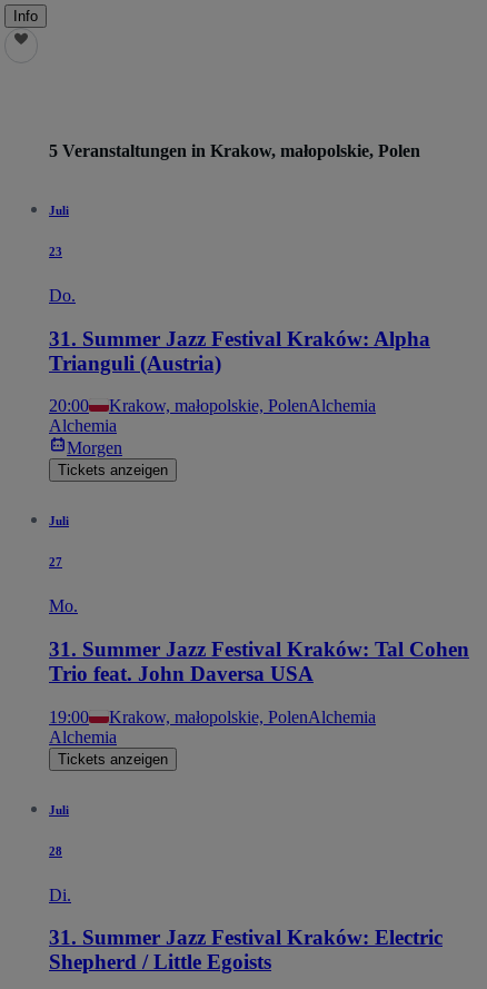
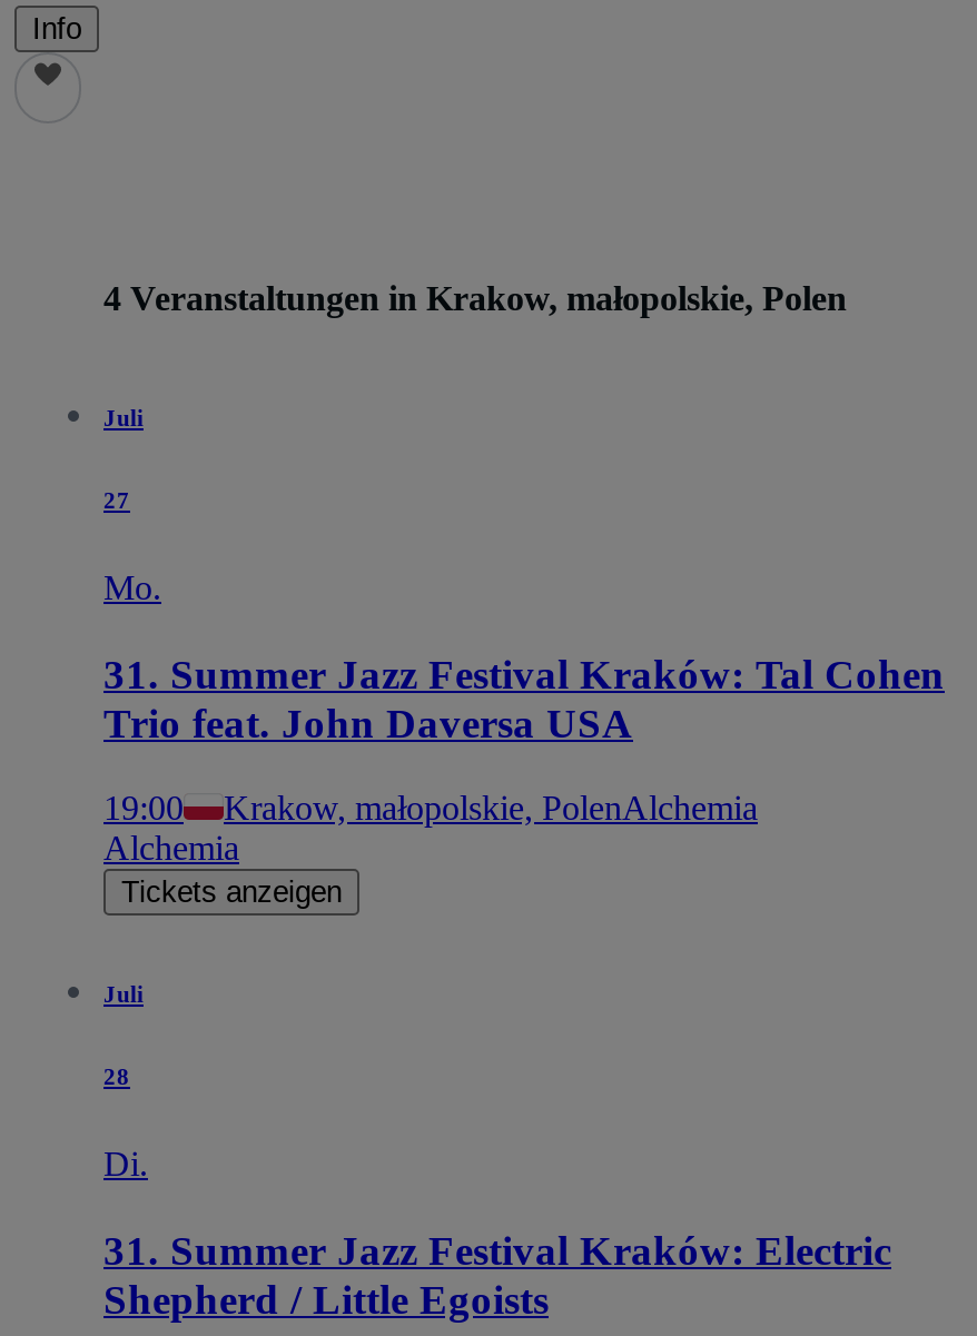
- 5 Veranstaltungen in Krakow, małopolskie, Polen
- Juli
- 23
- Do.
- 31. Summer Jazz Festival Kraków: Alpha
- Trianguli (Austria)
- 20:00
- Krakow, małopolskie, PolenAlchemia
- Alchemia
- Morgen
- Tickets anzeigen
+ 4 Veranstaltungen in Krakow, małopolskie, Polen
